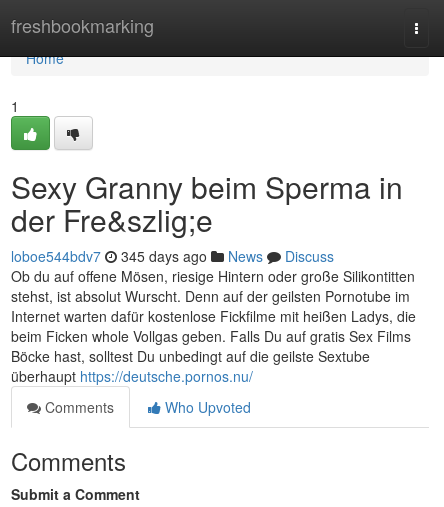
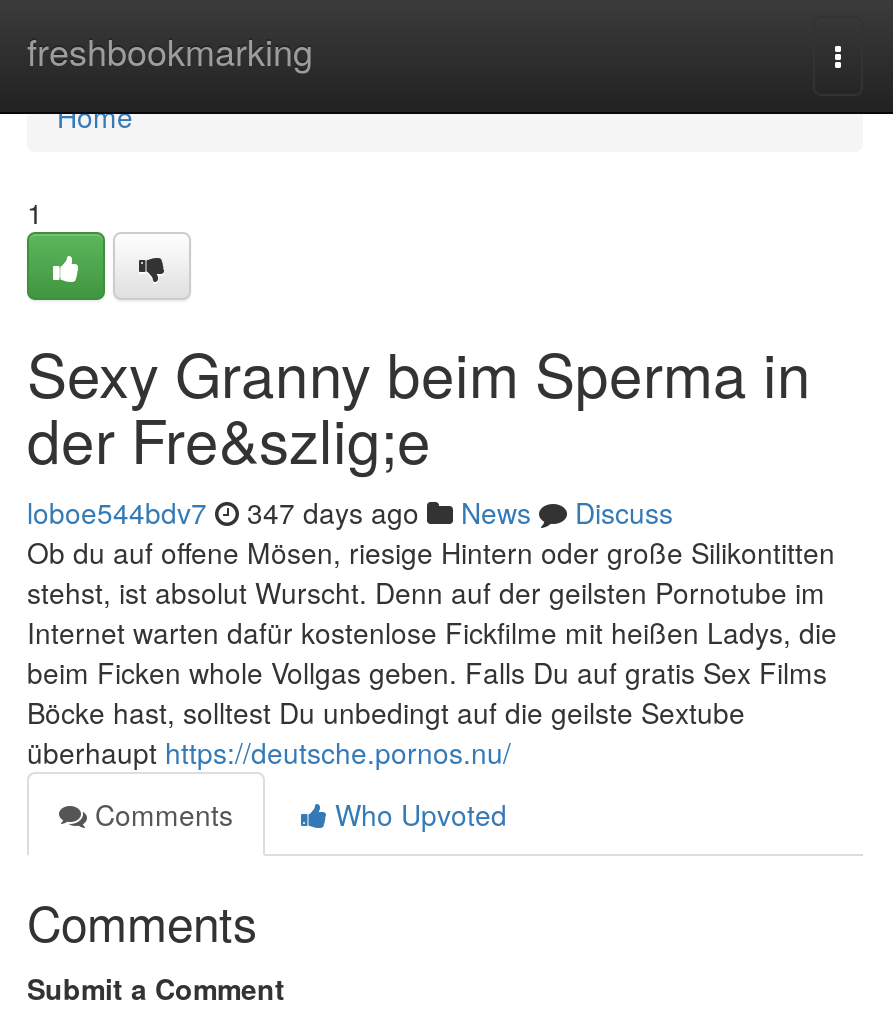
- loboe544bdv7 345 days ago News Discuss
+ loboe544bdv7 347 days ago News Discuss
